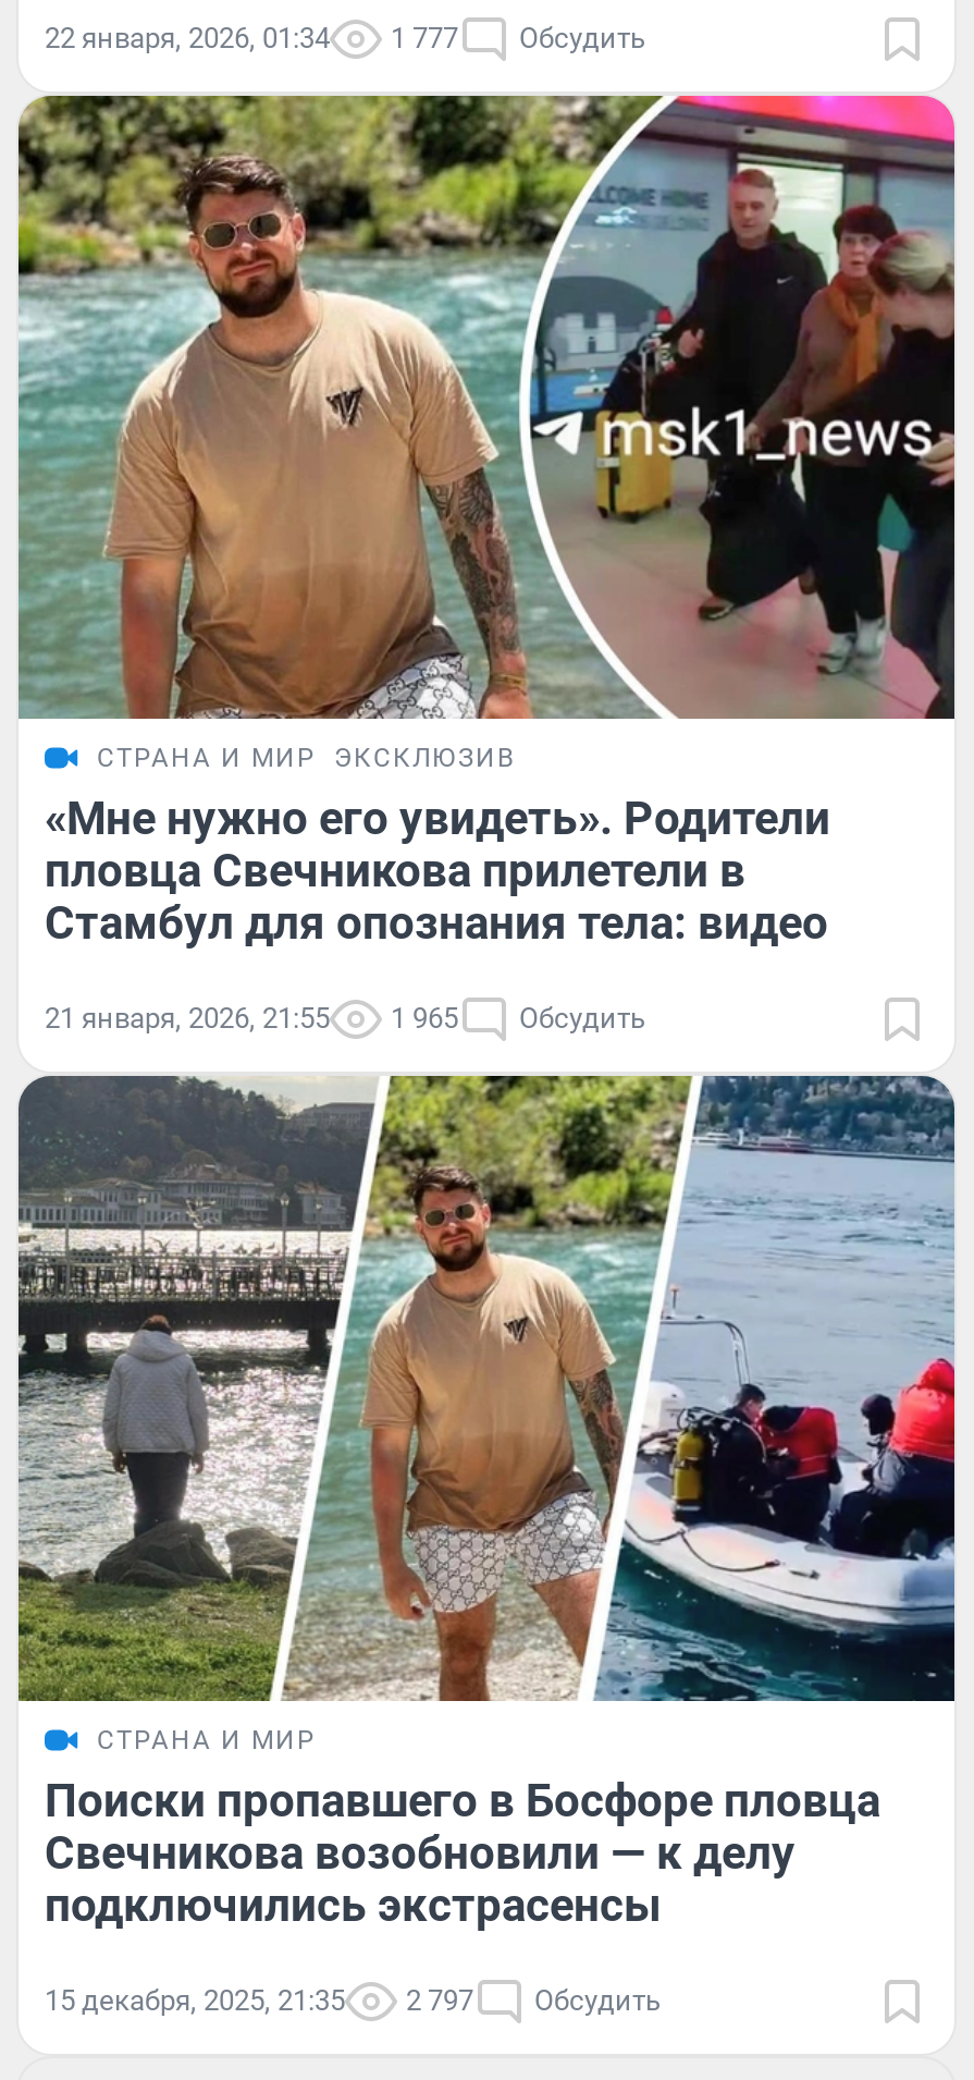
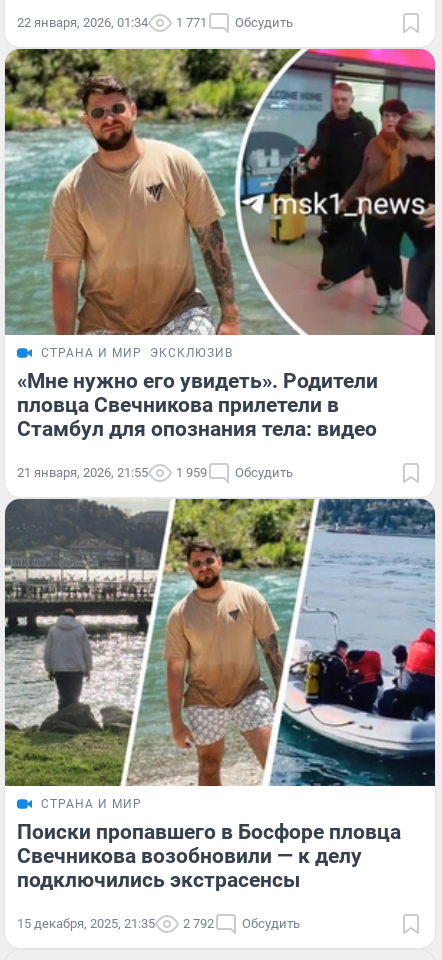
- 22 января, 2026, 01:34 1 777 Обсудить
+ 22 января, 2026, 01:34 1 771 Обсудить

- 21 января, 2026, 21:55 1 965 Обсудить
+ 21 января, 2026, 21:55 1 959 Обсудить

- 15 декабря, 2025, 21:35 2 797 Обсудить
+ 15 декабря, 2025, 21:35 2 792 Обсудить
